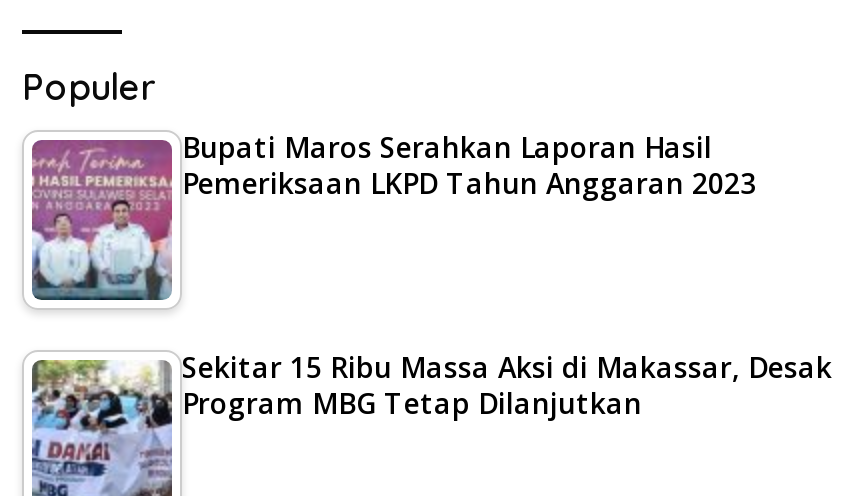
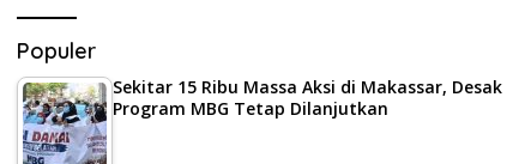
- [image]
- Bupati Maros Serahkan Laporan Hasil
- Pemeriksaan LKPD Tahun Anggaran 2023
